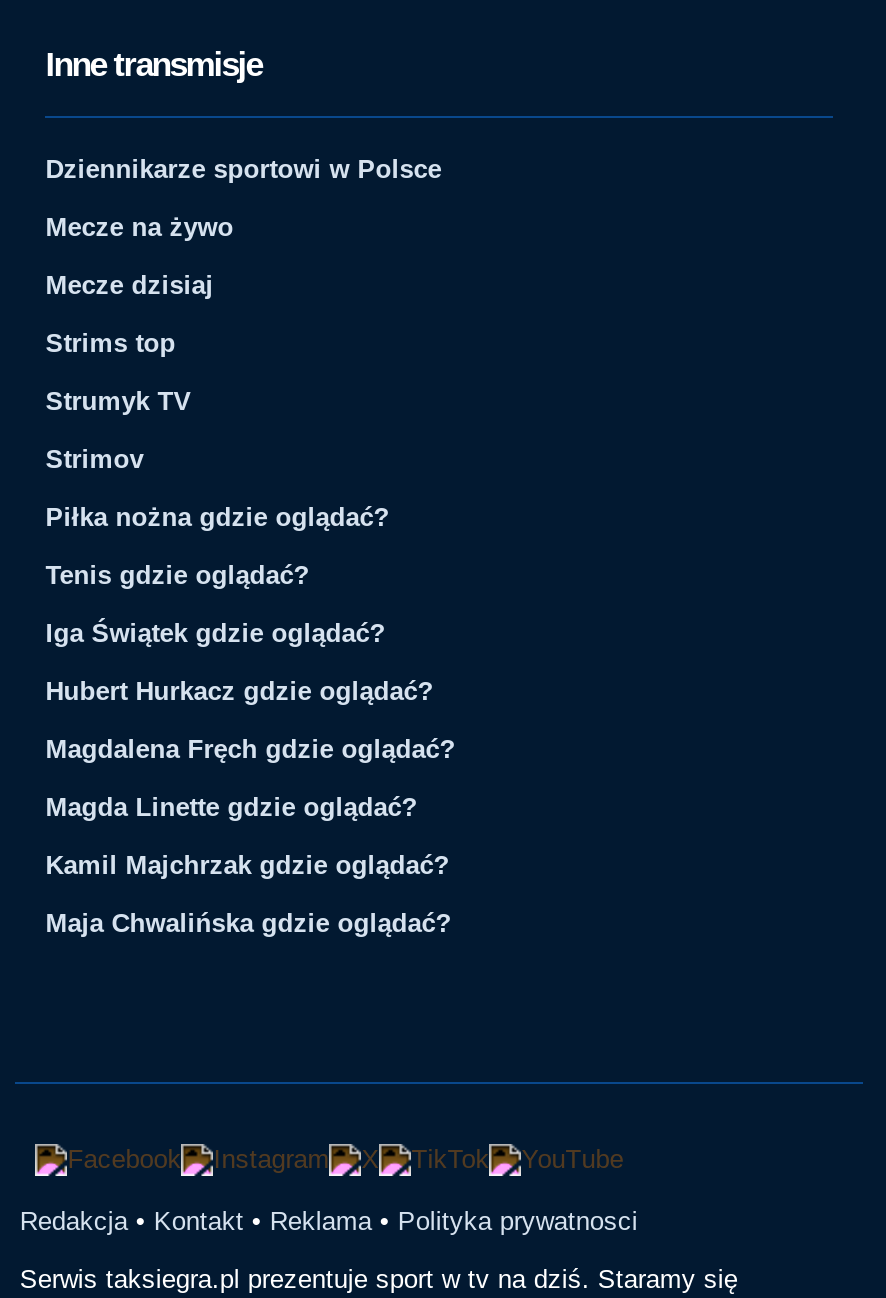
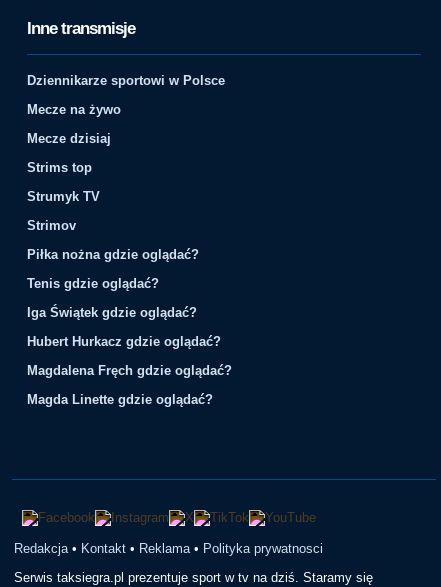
- Kamil Majchrzak gdzie oglądać?
- Maja Chwalińska gdzie oglądać?
